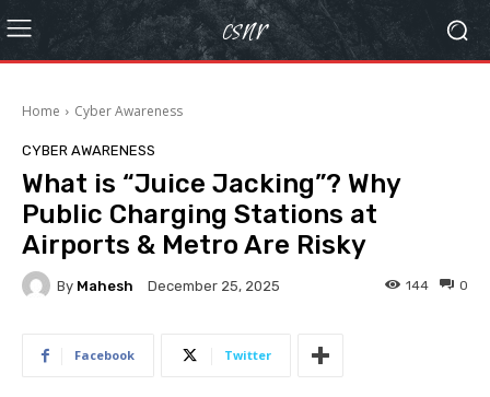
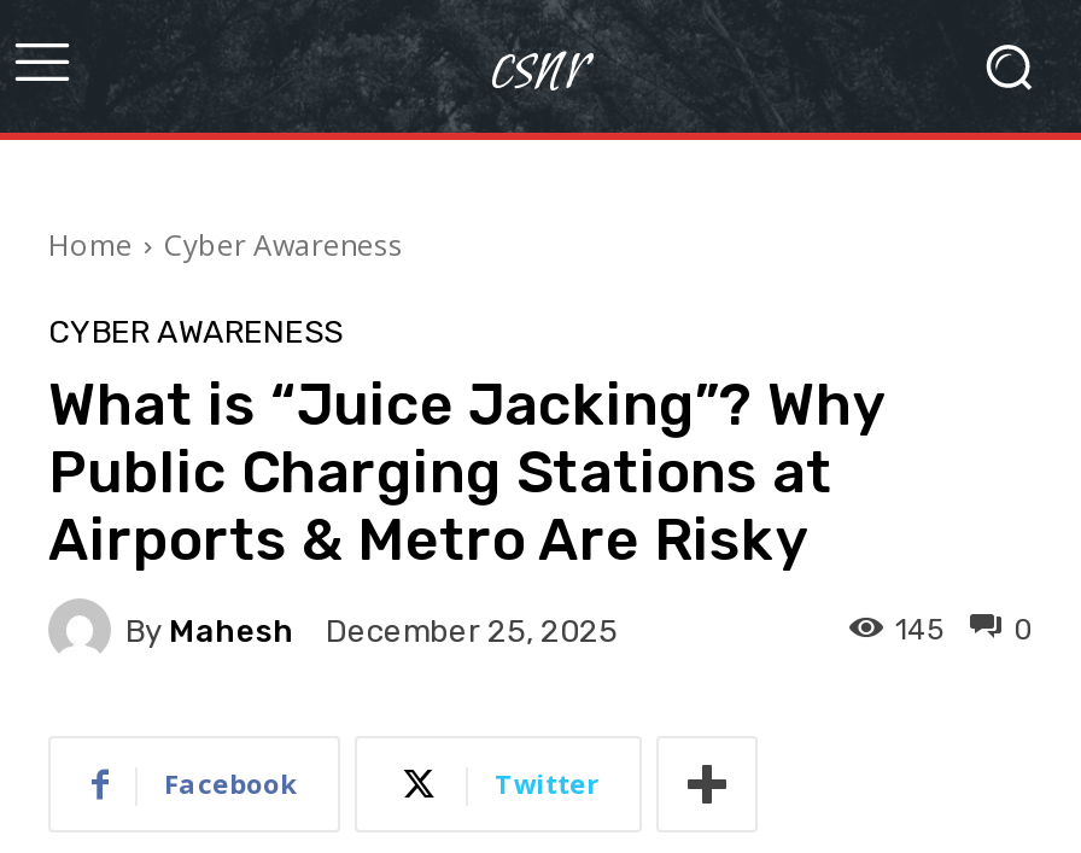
- 144
+ 145
